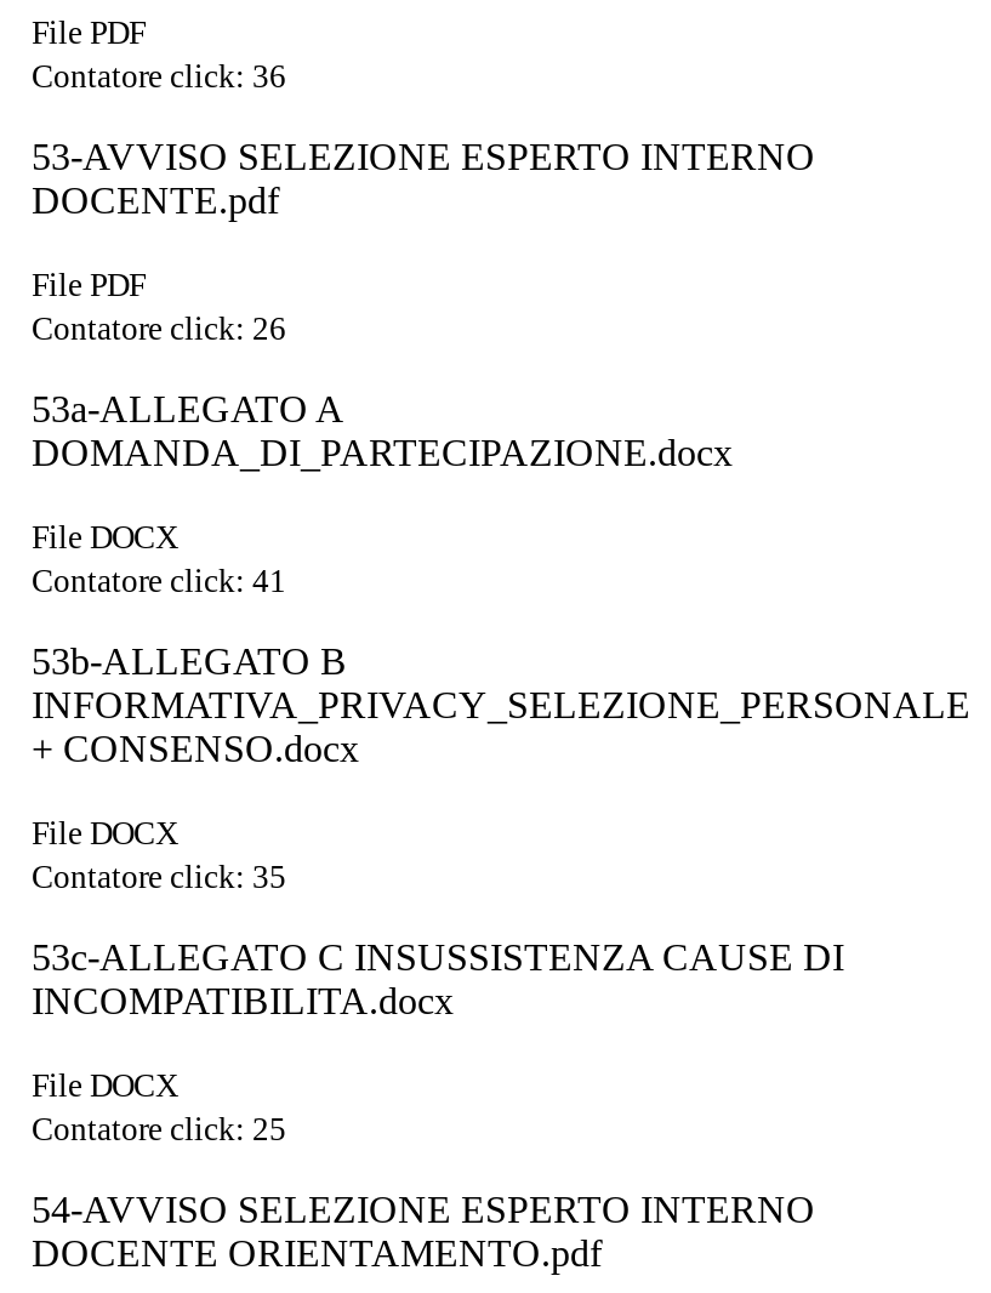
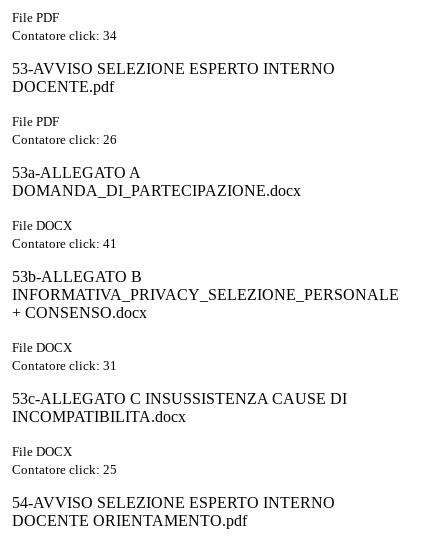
- Contatore click: 36
+ Contatore click: 34

- Contatore click: 35
+ Contatore click: 31
